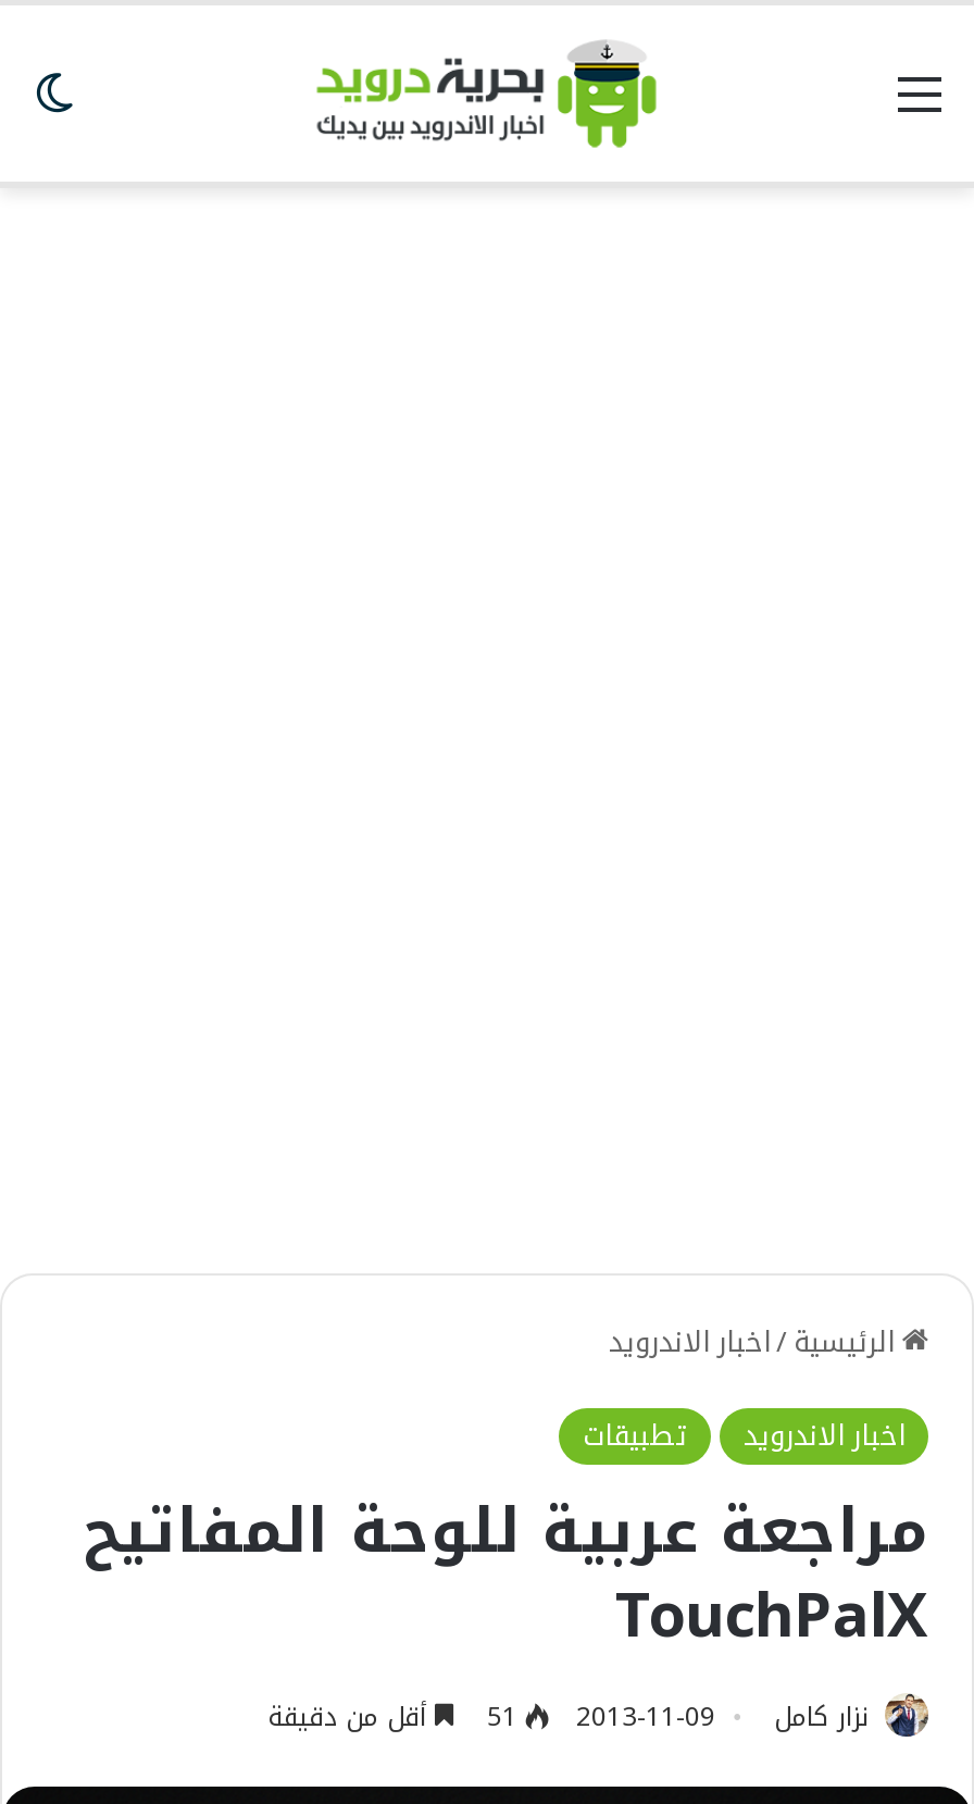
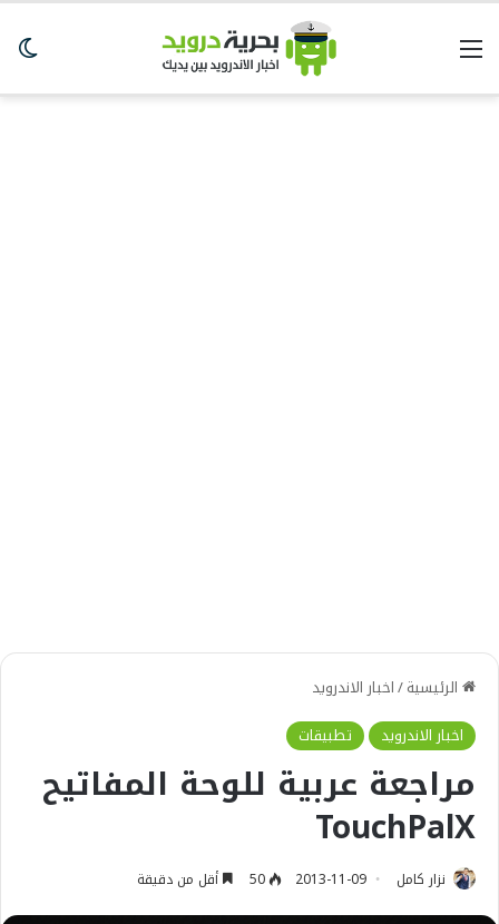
- نزار كامل 2013-11-09 51 أقل من دقيقة
+ نزار كامل 2013-11-09 50 أقل من دقيقة
